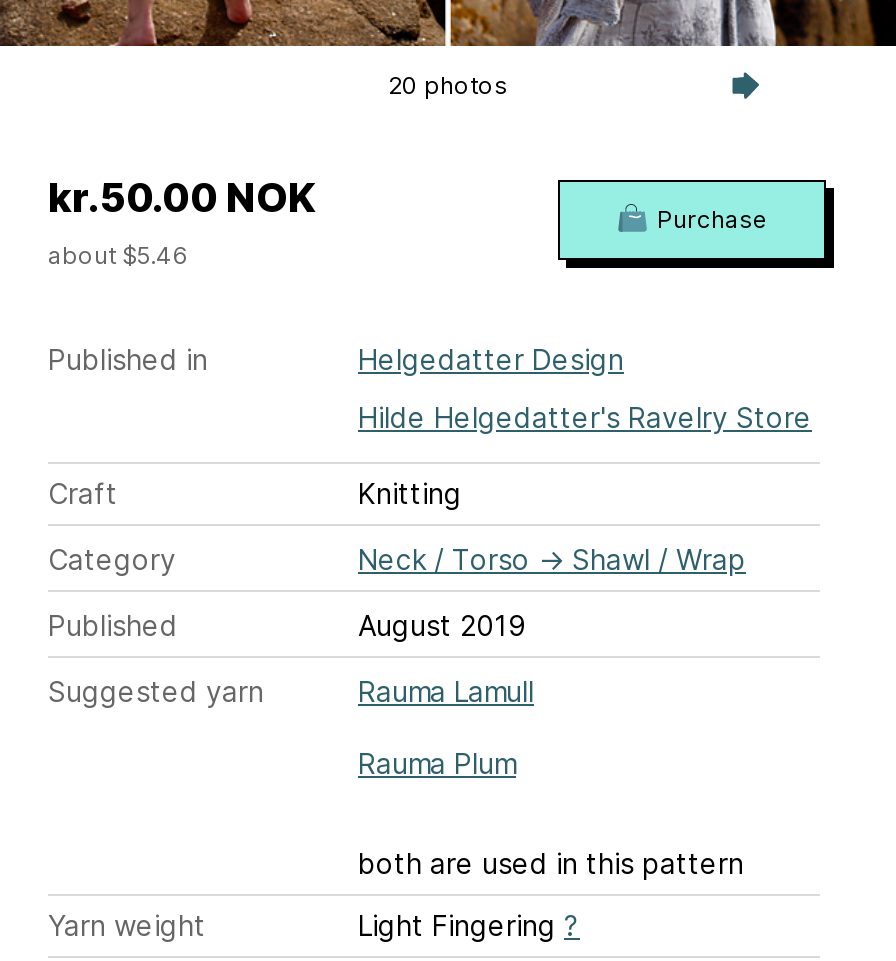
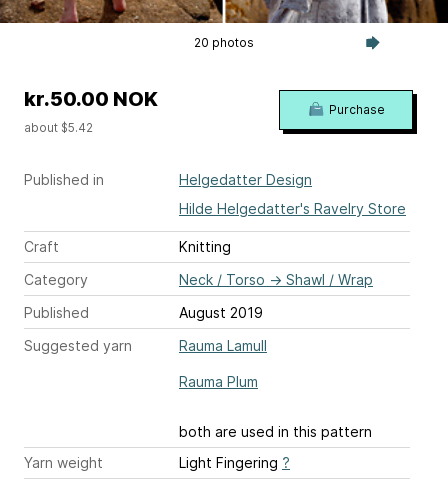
- about $5.46
+ about $5.42
